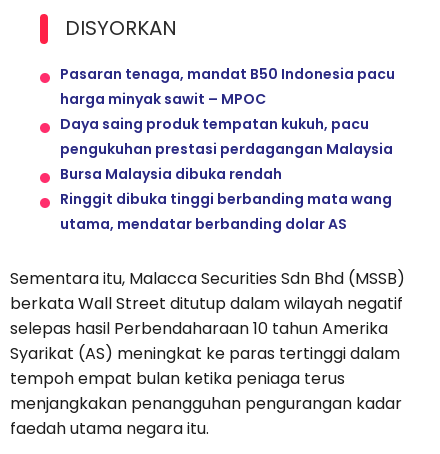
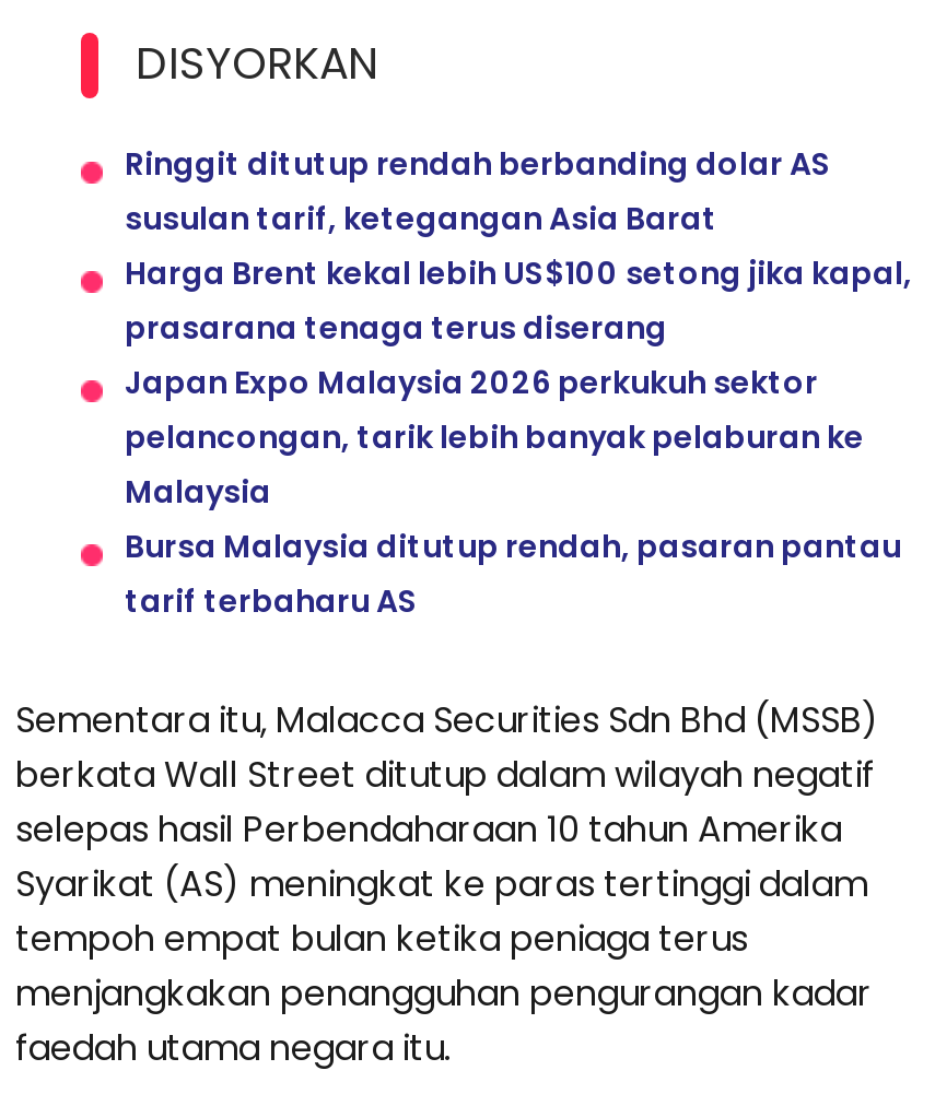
- Pasaran tenaga, mandat B50 Indonesia pacu
- harga minyak sawit – MPOC
- Daya saing produk tempatan kukuh, pacu
- pengukuhan prestasi perdagangan Malaysia
- Bursa Malaysia dibuka rendah
- Ringgit dibuka tinggi berbanding mata wang
- utama, mendatar berbanding dolar AS
+ Ringgit ditutup rendah berbanding dolar AS
+ susulan tarif, ketegangan Asia Barat
+ Harga Brent kekal lebih US$100 setong jika kapal,
+ prasarana tenaga terus diserang
+ Japan Expo Malaysia 2026 perkukuh sektor
+ pelancongan, tarik lebih banyak pelaburan ke
+ Malaysia
+ Bursa Malaysia ditutup rendah, pasaran pantau
+ tarif terbaharu AS
